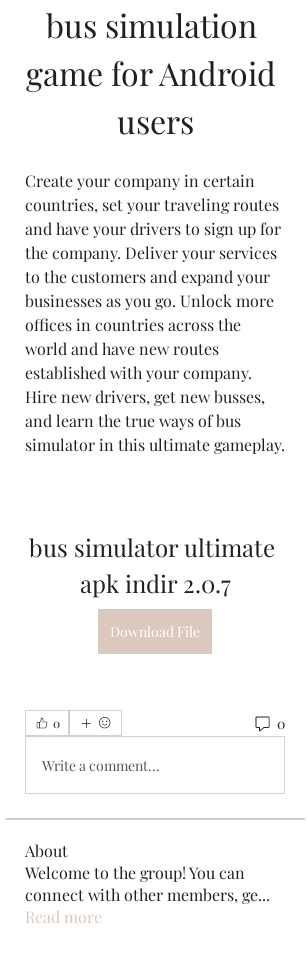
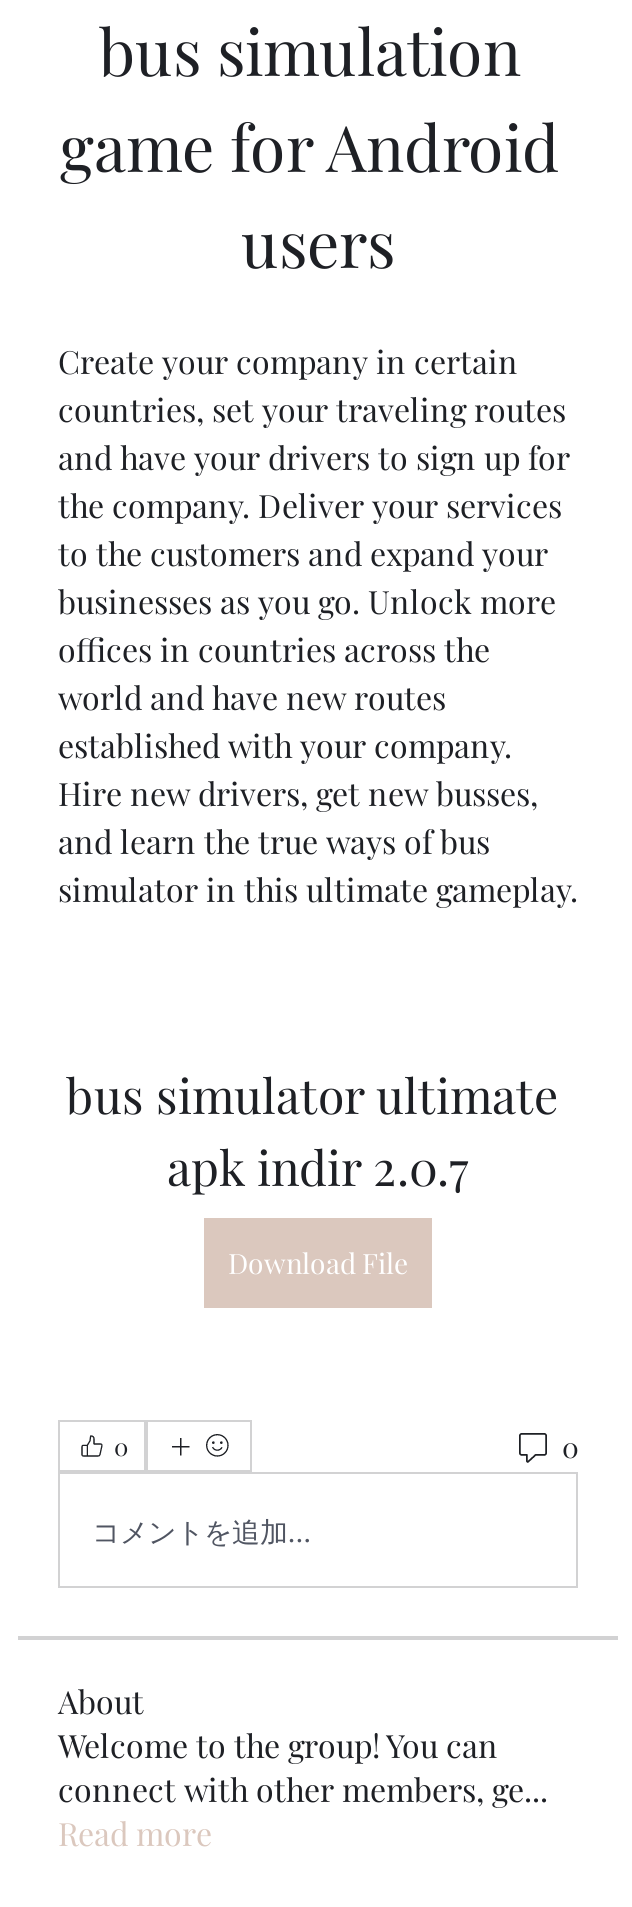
- Write a comment...
+ コメントを追加…
